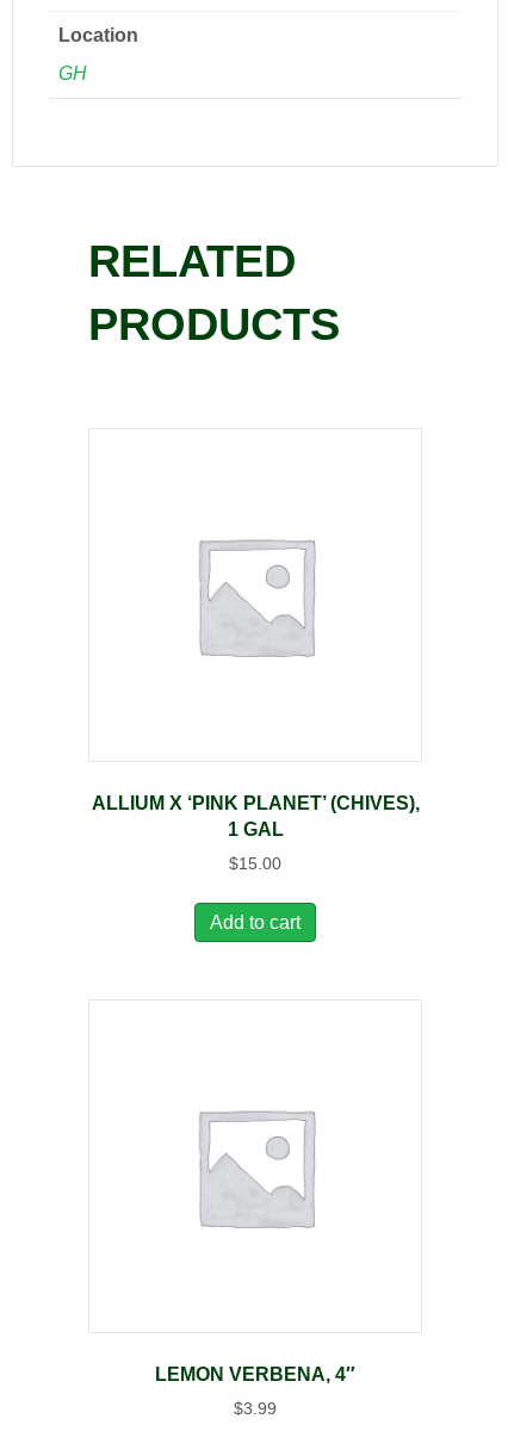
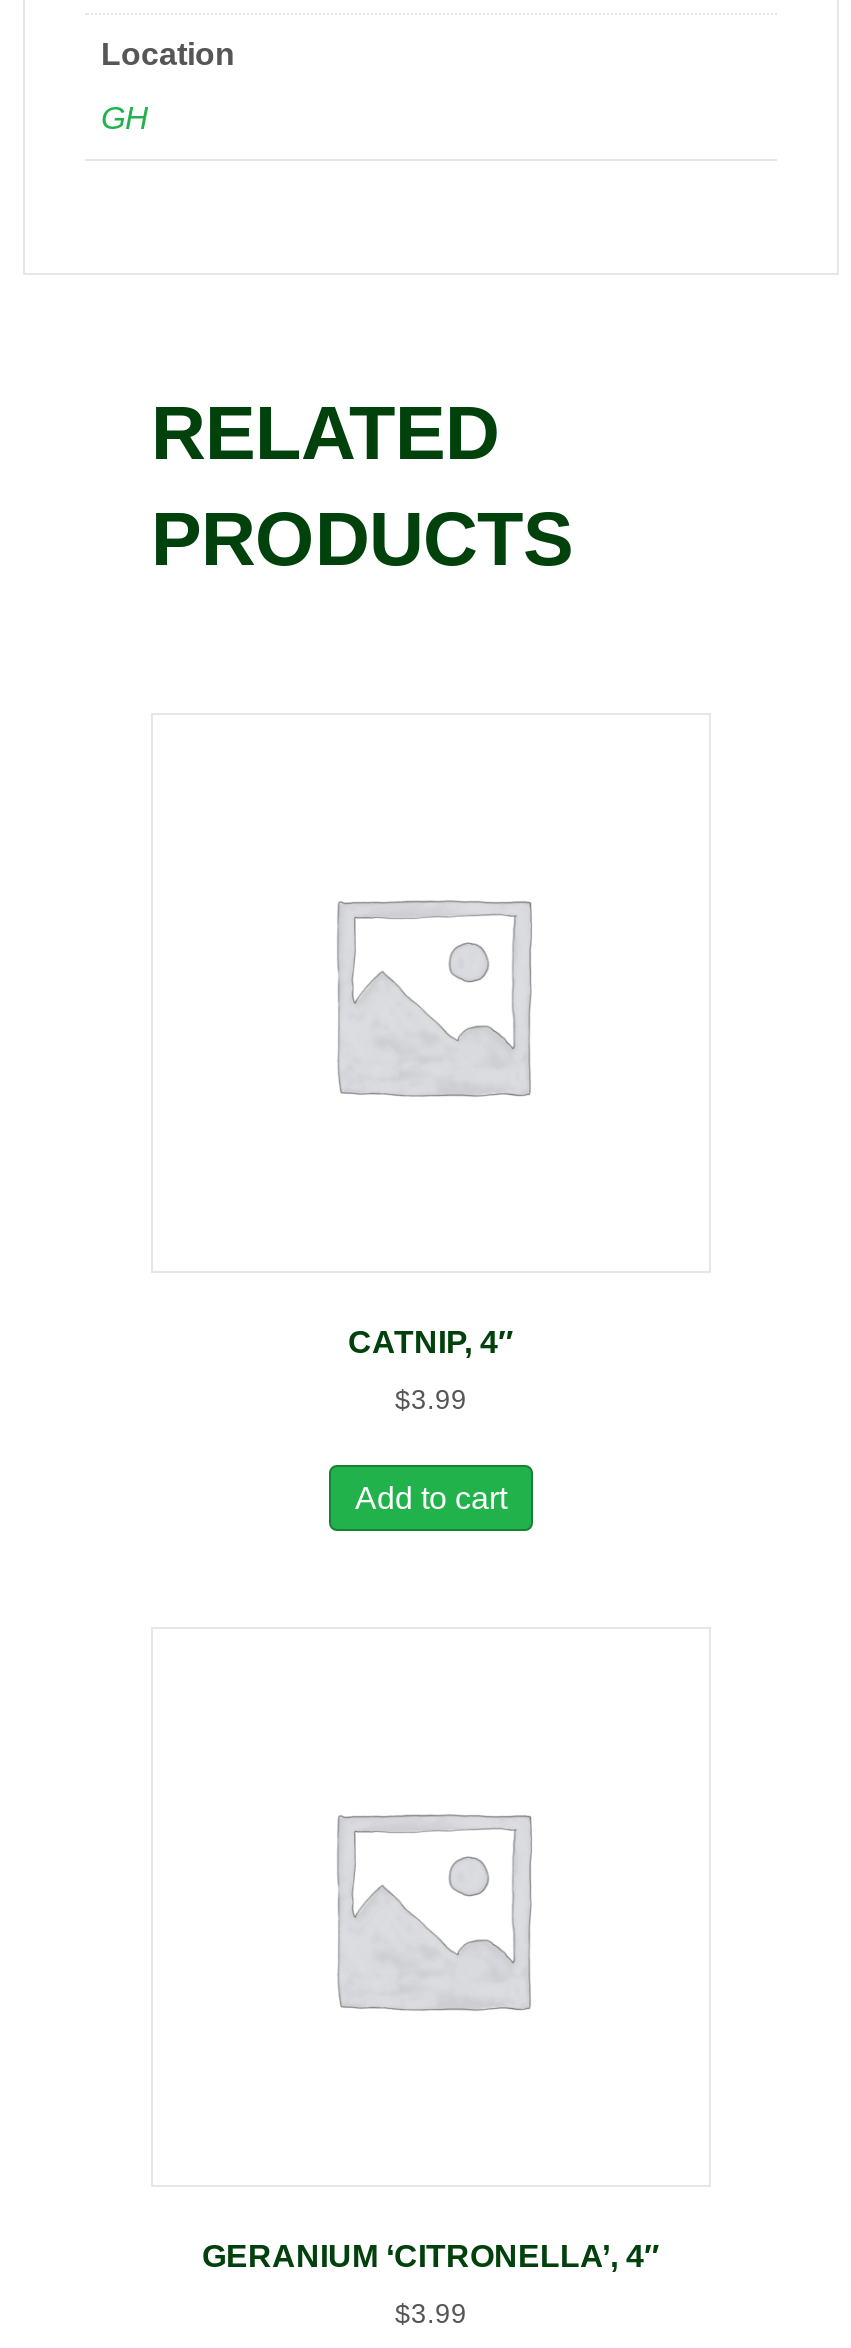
- ALLIUM X ‘PINK PLANET’ (CHIVES),
- 1 GAL
+ CATNIP, 4″

- $15.00
+ $3.99

- LEMON VERBENA, 4″
+ GERANIUM ‘CITRONELLA’, 4″
